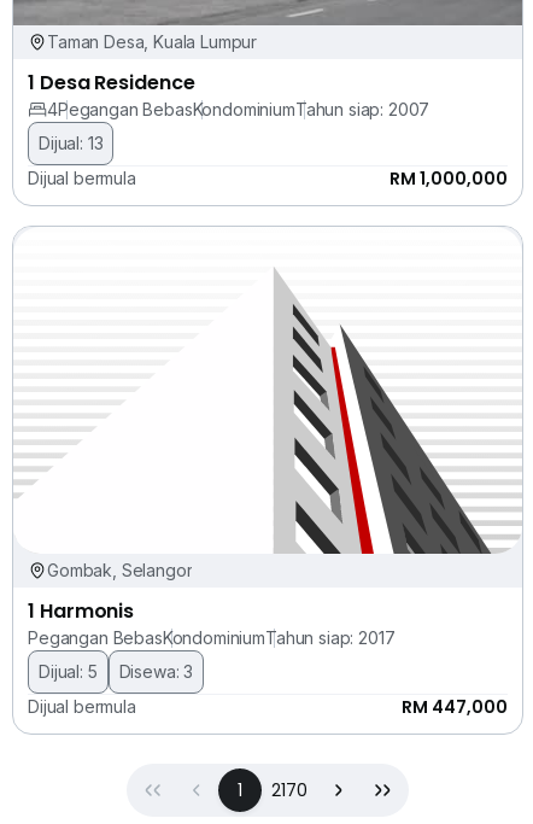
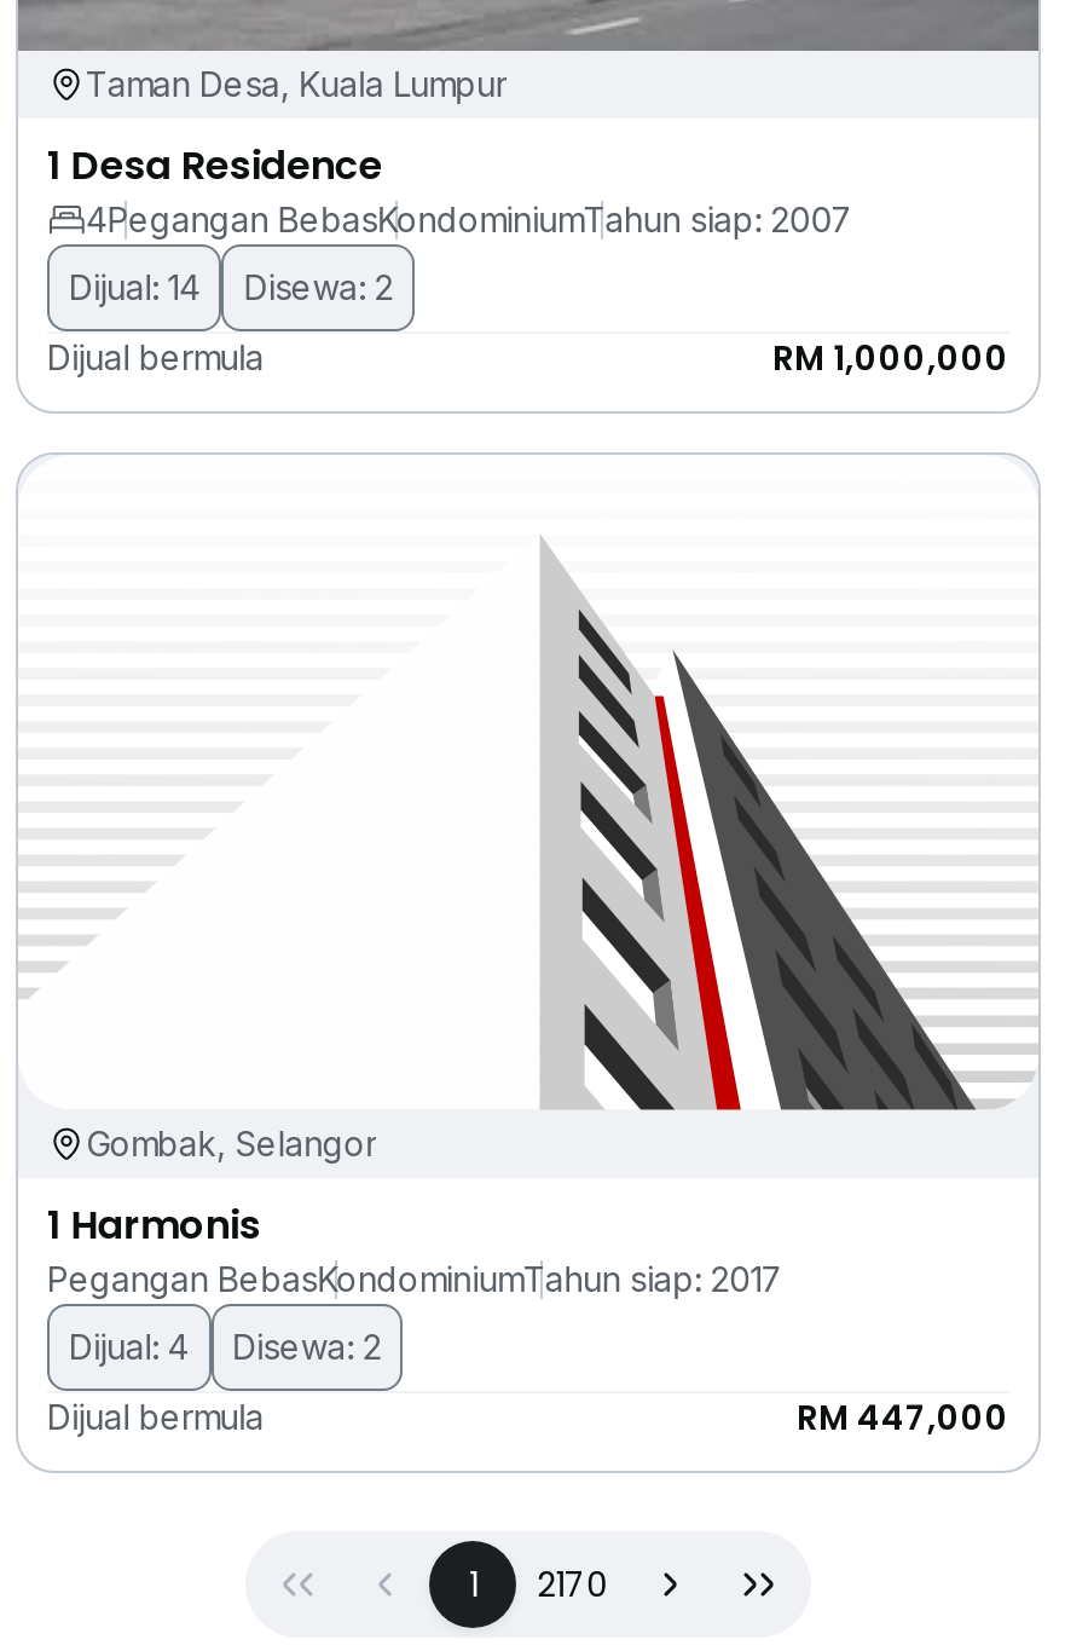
- Dijual: 13
+ Dijual: 14
+ Disewa: 2

- Dijual: 5
+ Dijual: 4

- Disewa: 3
+ Disewa: 2
